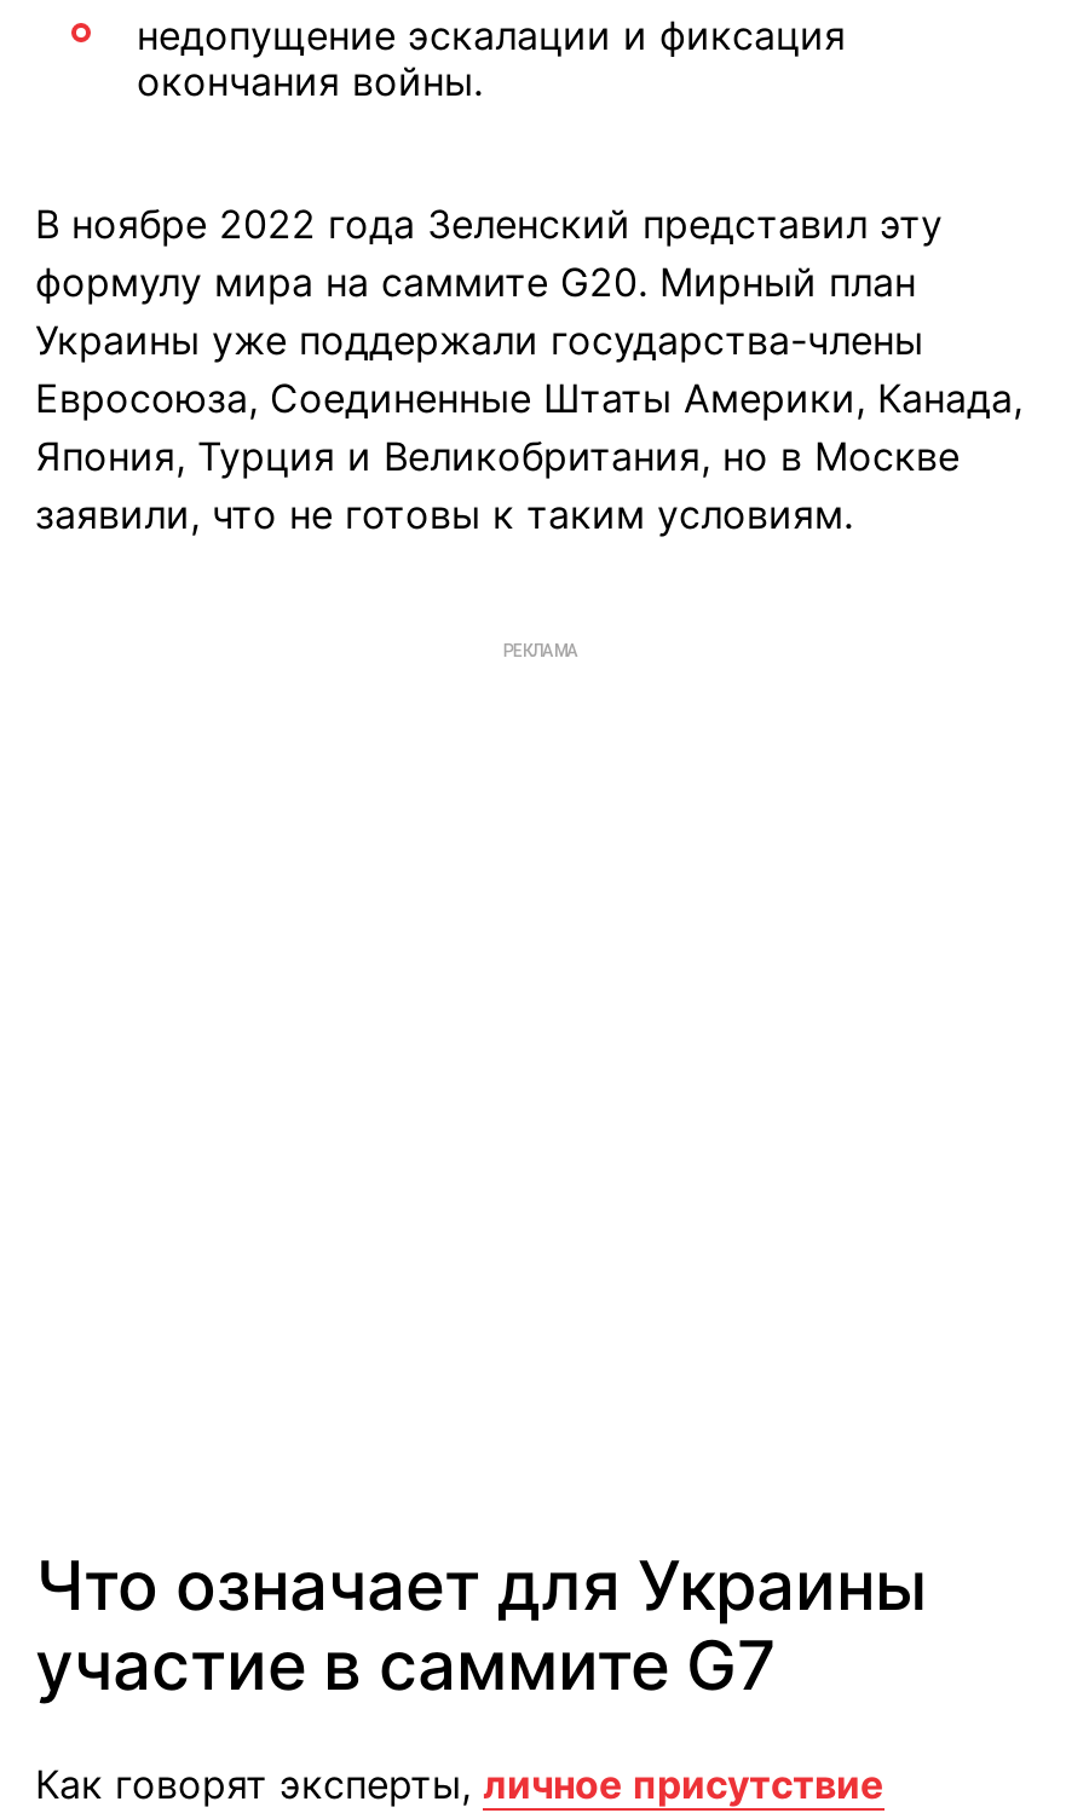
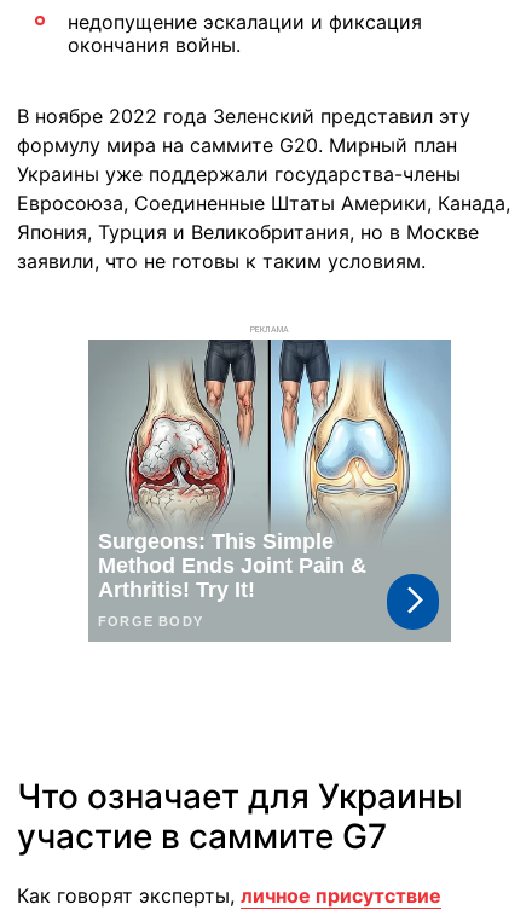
+ [image]
